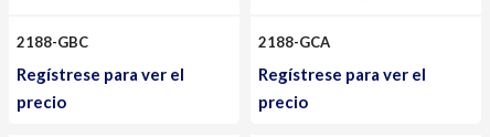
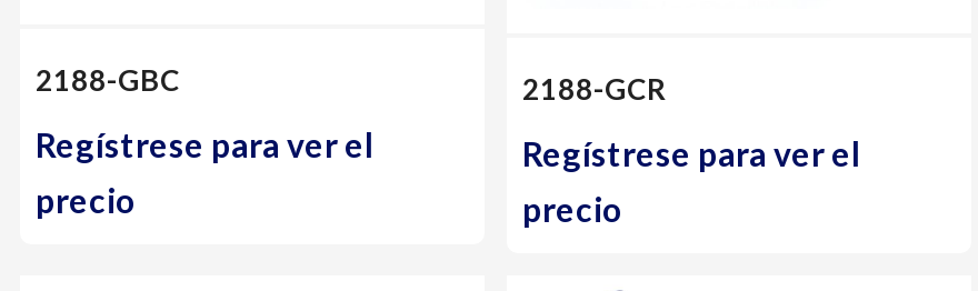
- 2188-GCA
+ 2188-GCR
